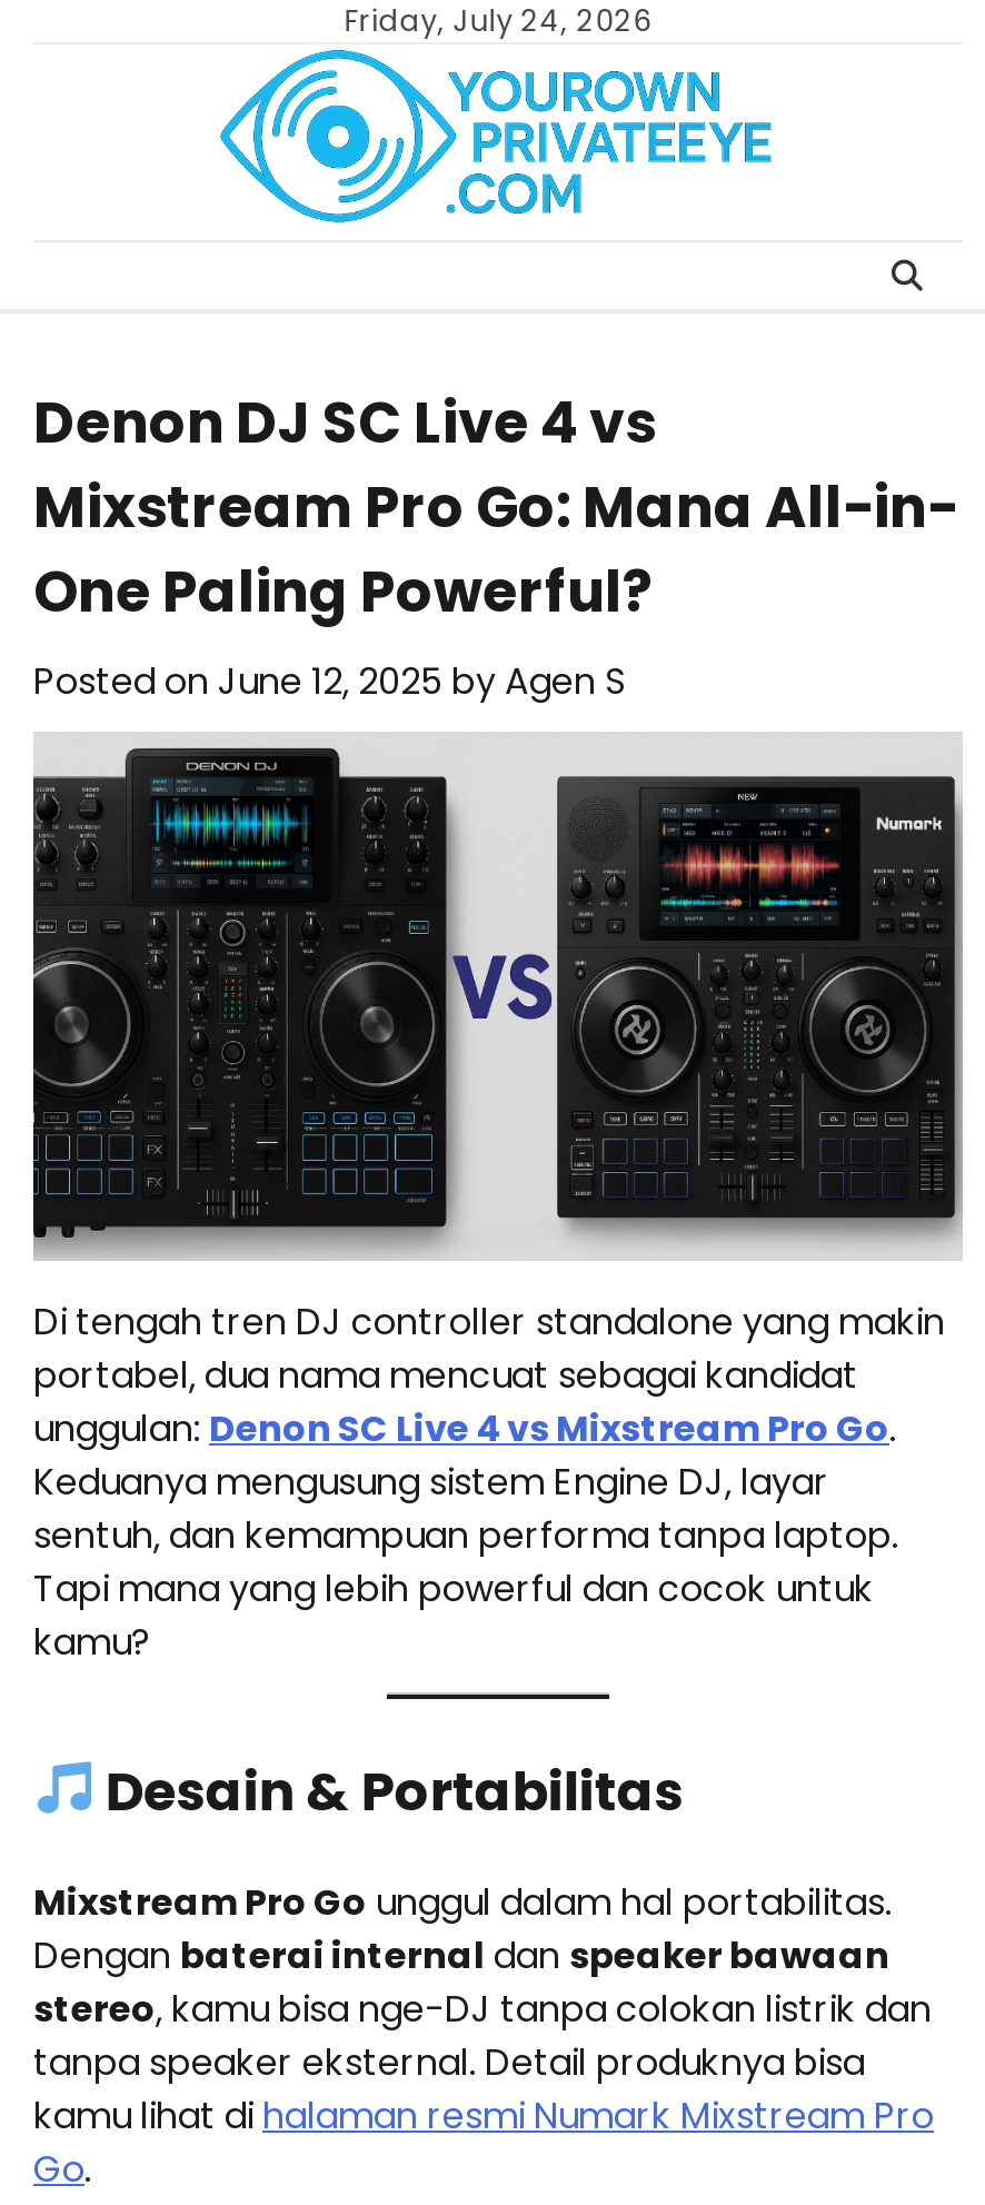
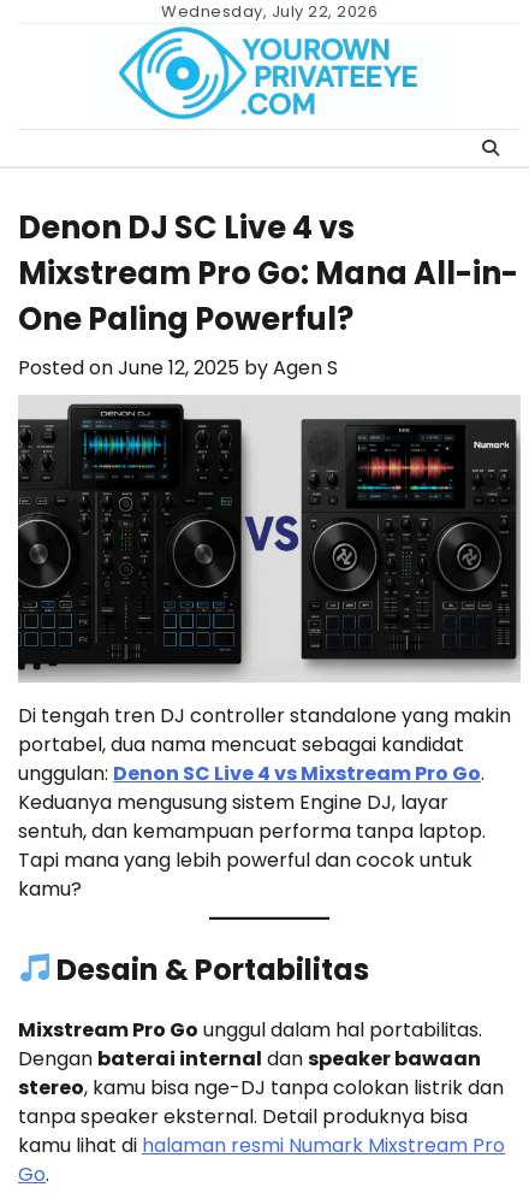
- Friday, July 24, 2026
+ Wednesday, July 22, 2026
